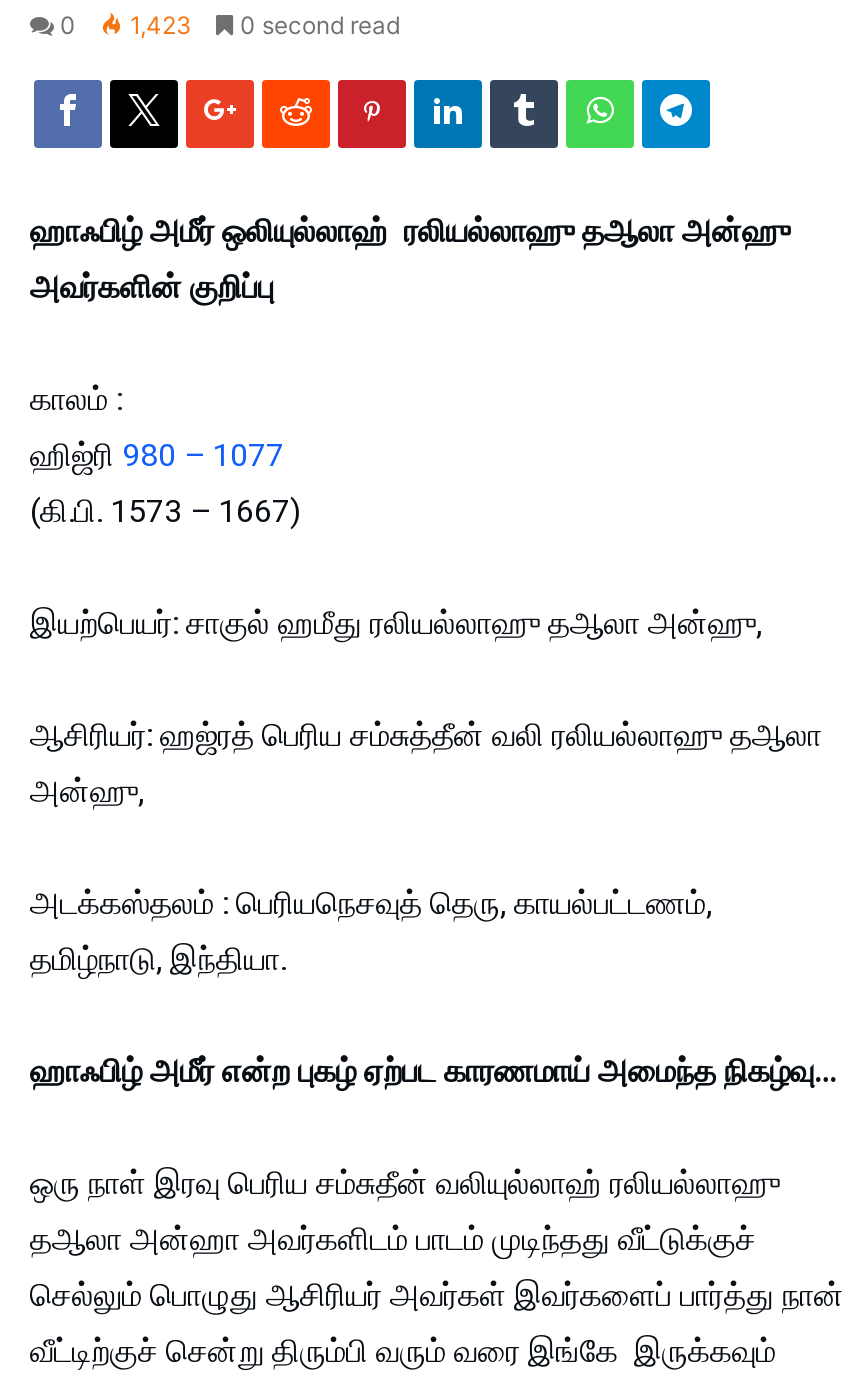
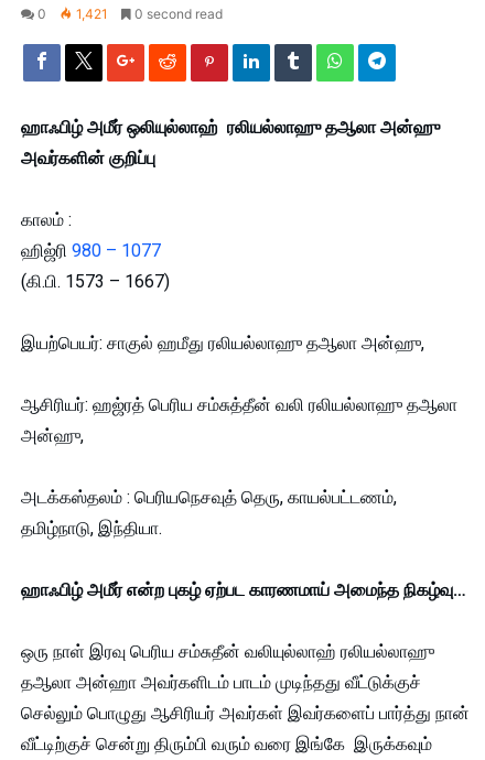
- 0 1,423 0 second read
+ 0 1,421 0 second read
